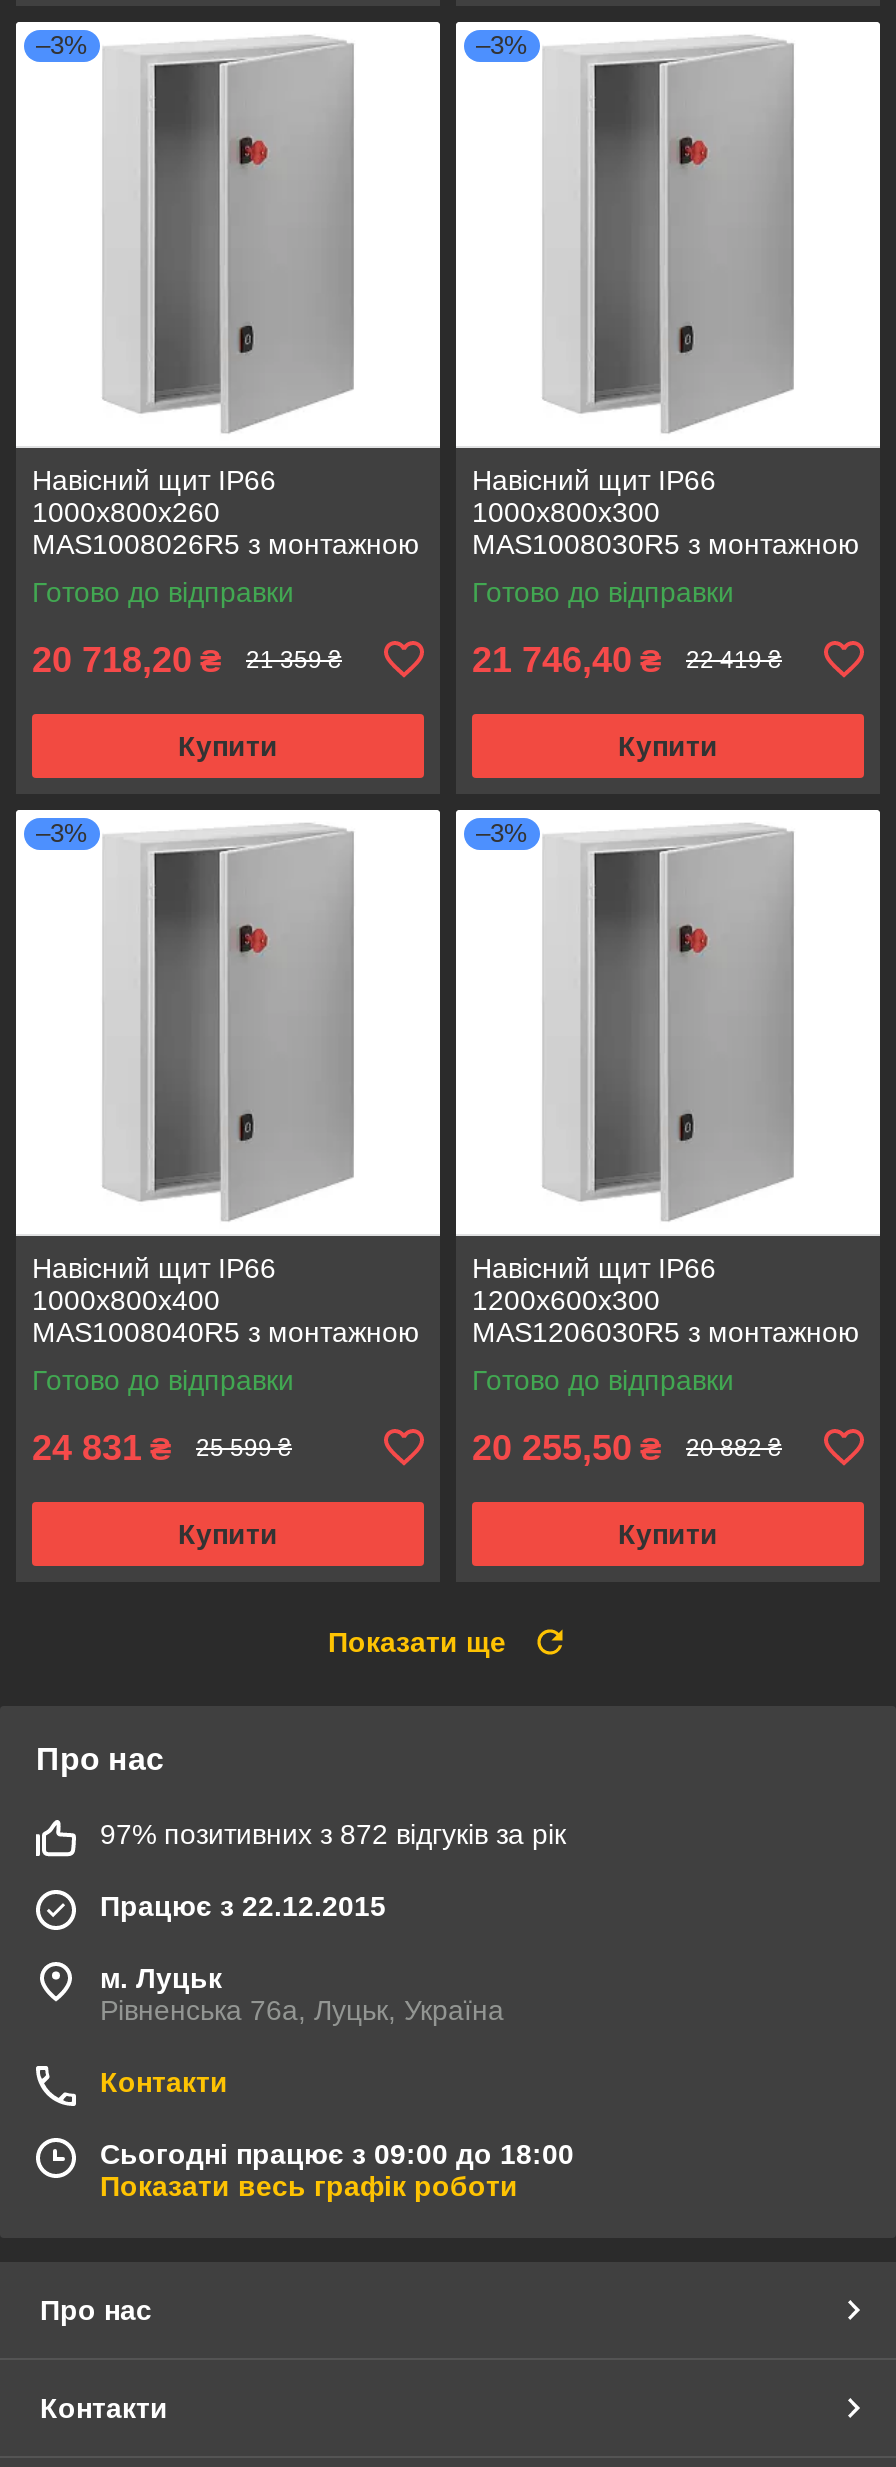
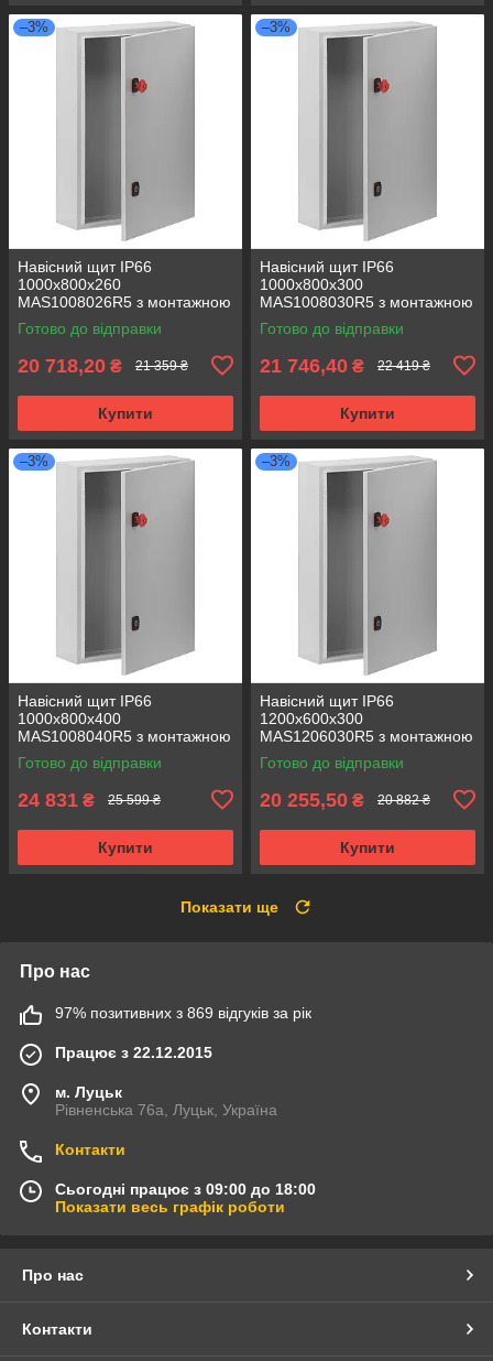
- 97% позитивних з 872 відгуків за рік
+ 97% позитивних з 869 відгуків за рік
